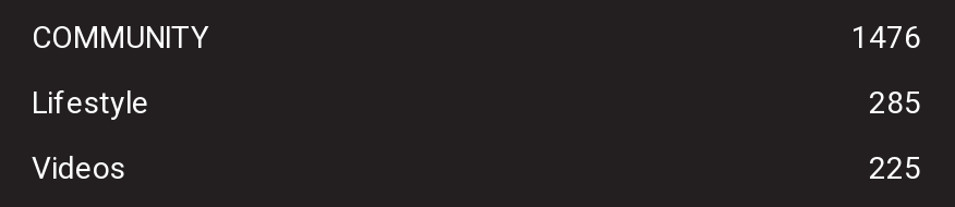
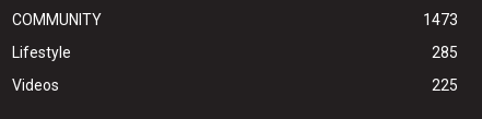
- 1476
+ 1473
